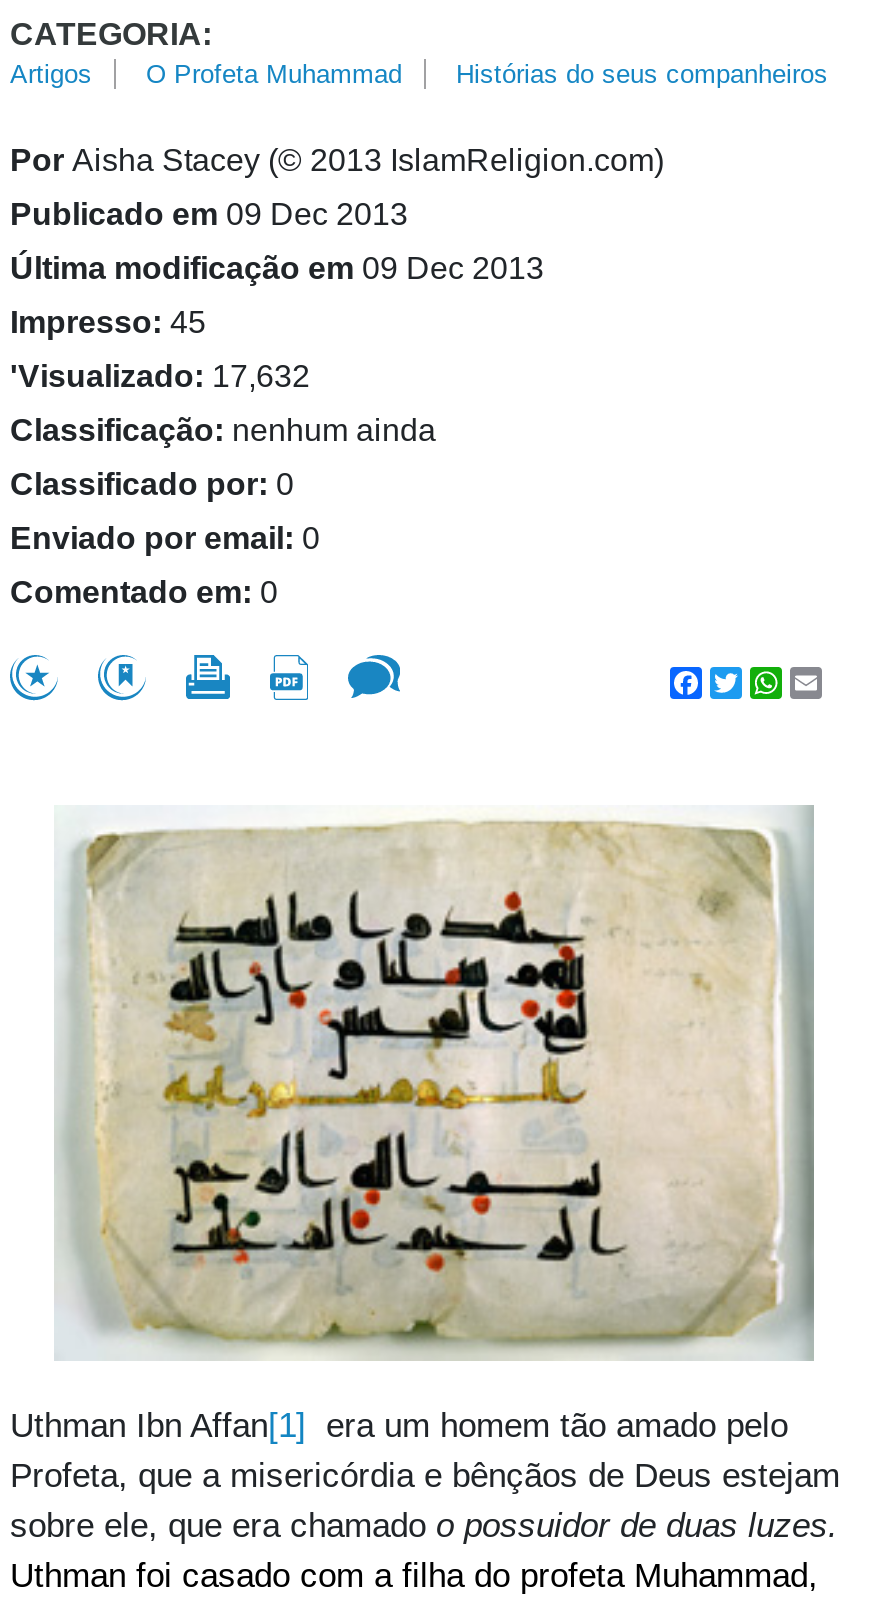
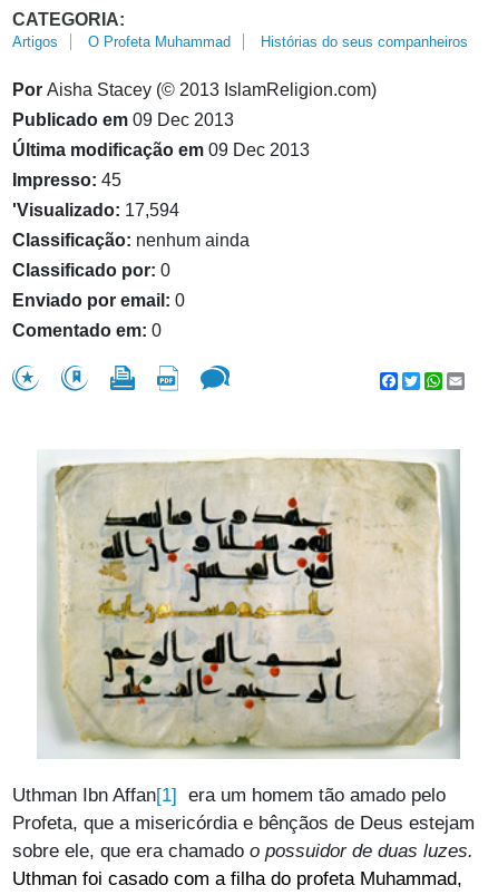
- 'Visualizado: 17,632
+ 'Visualizado: 17,594
